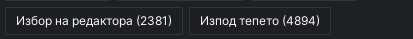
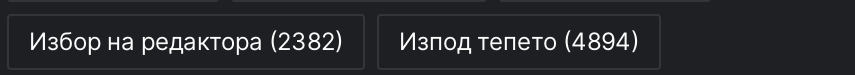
- Избор на редактора (2381)
+ Избор на редактора (2382)
